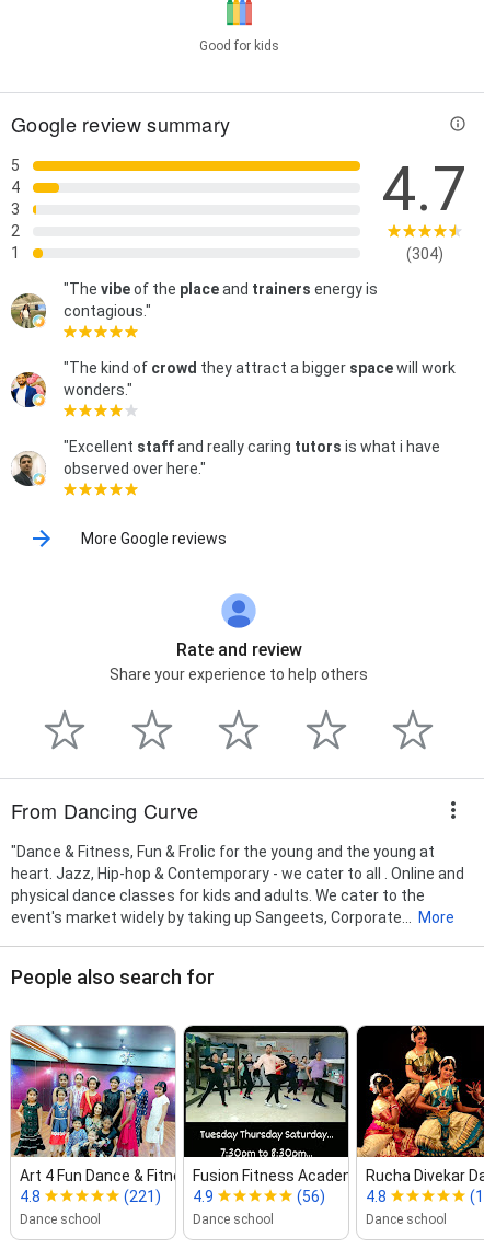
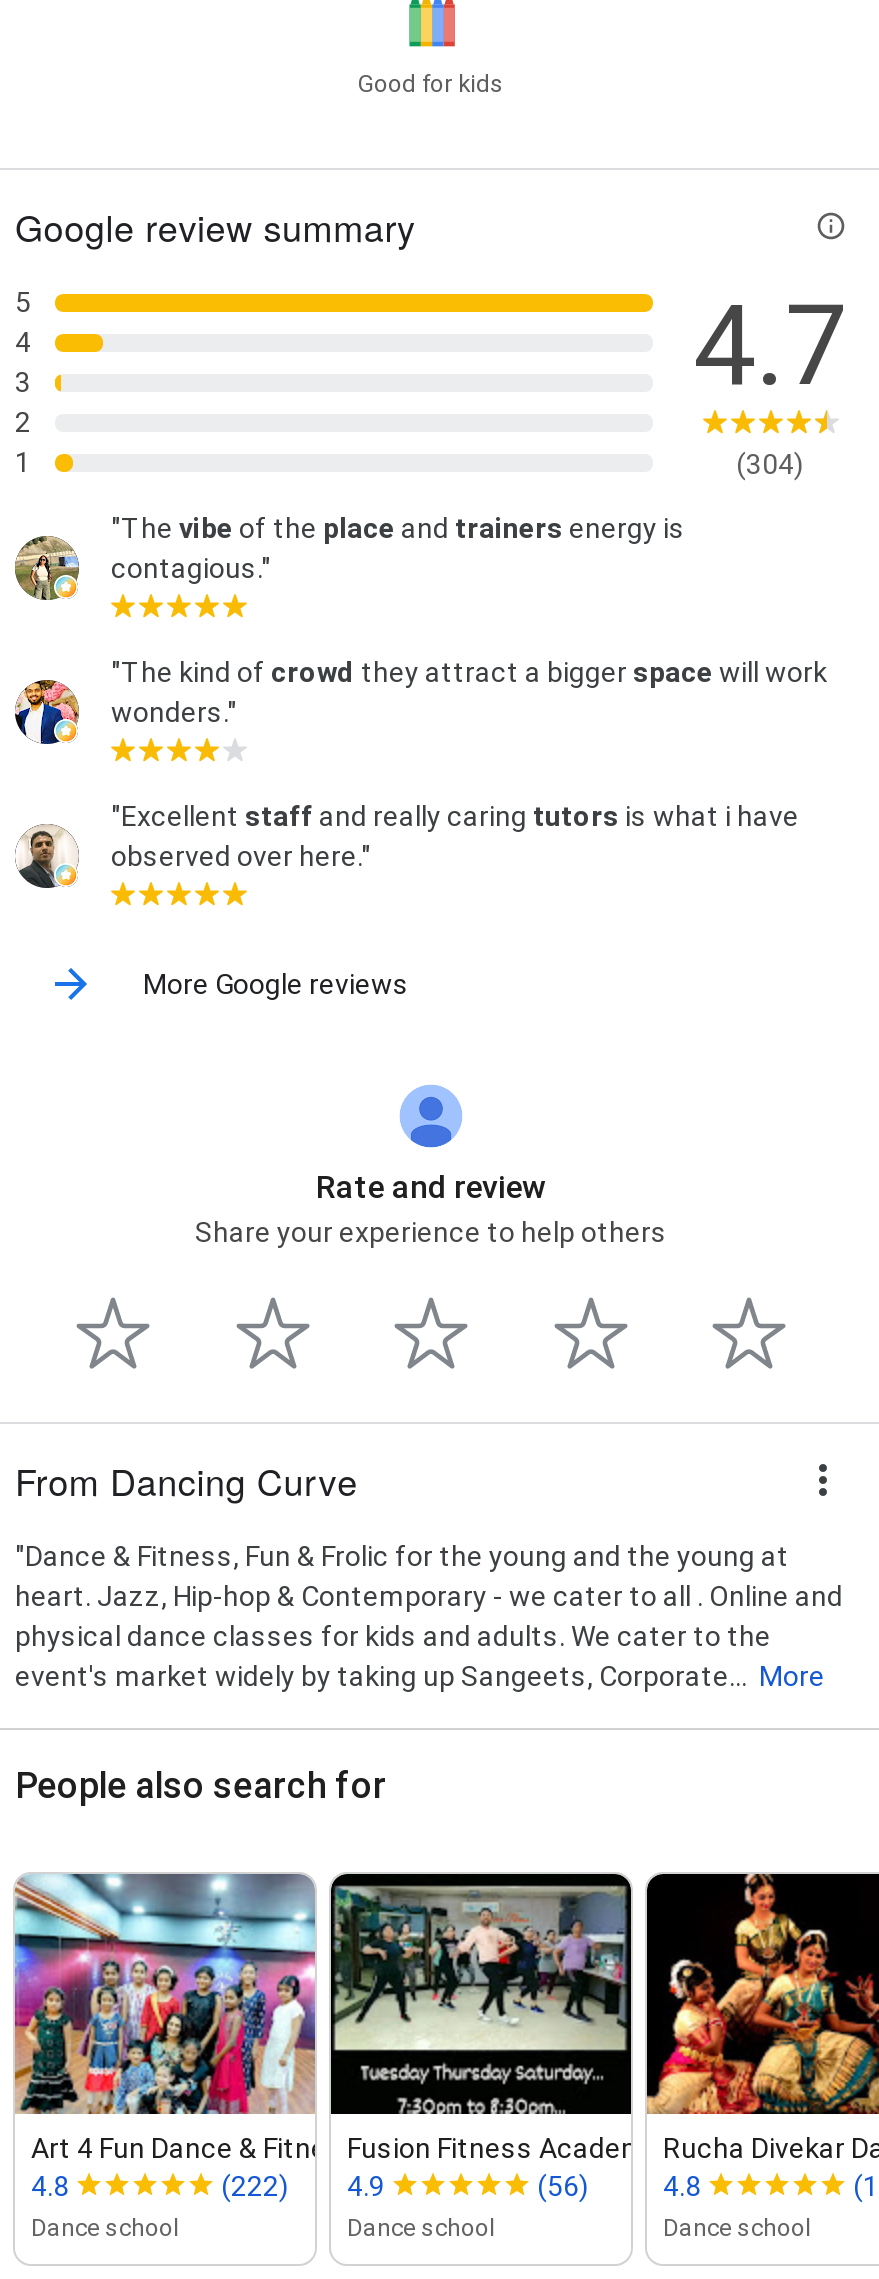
- (221) 4.9
+ (222) 4.9
